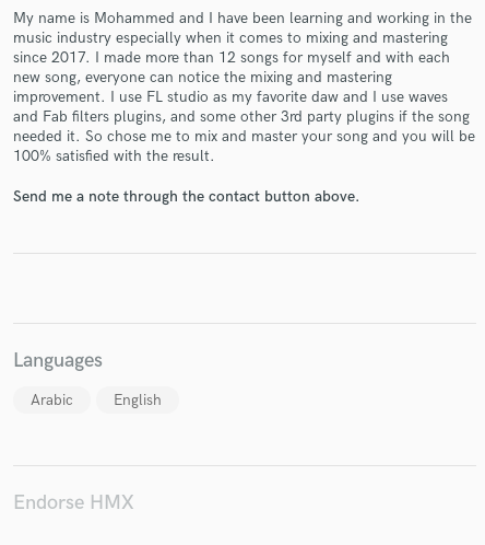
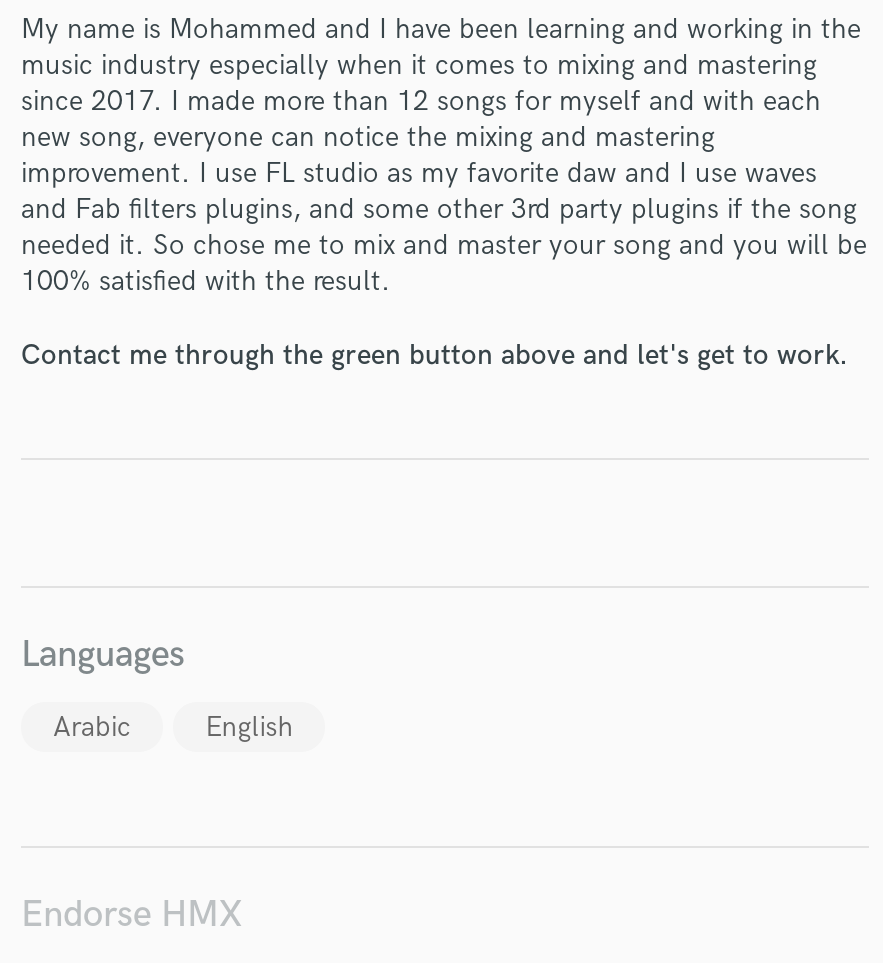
- Send me a note through the contact button above.
+ Contact me through the green button above and let's get to work.
